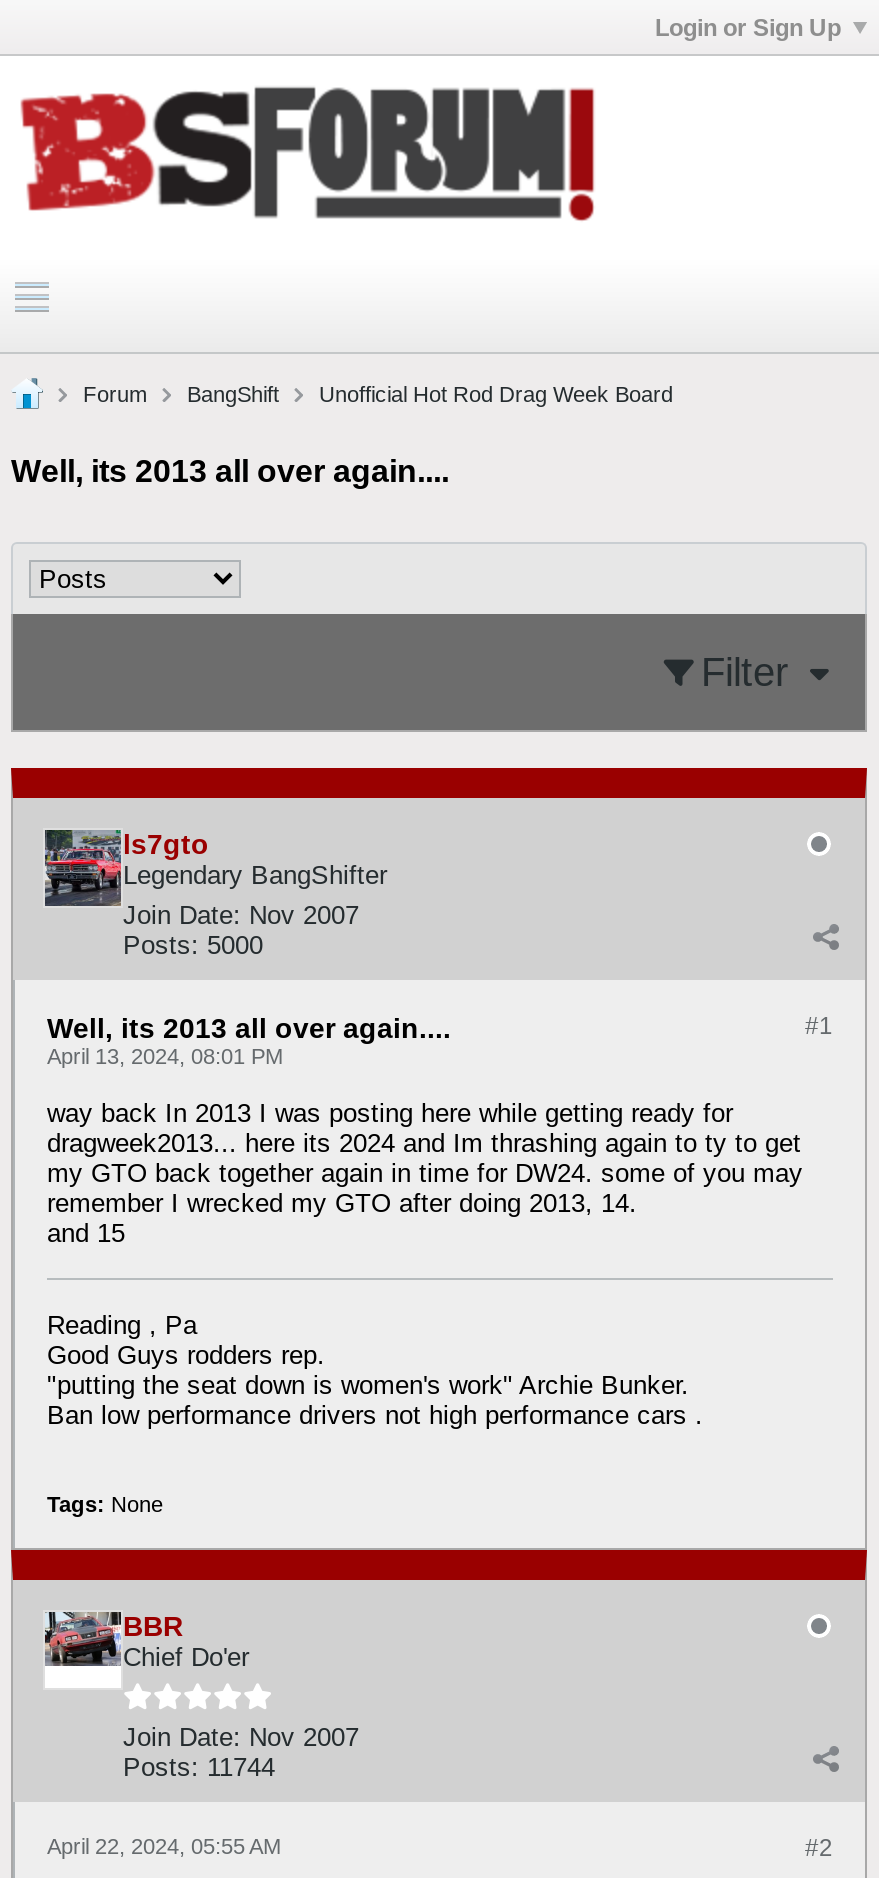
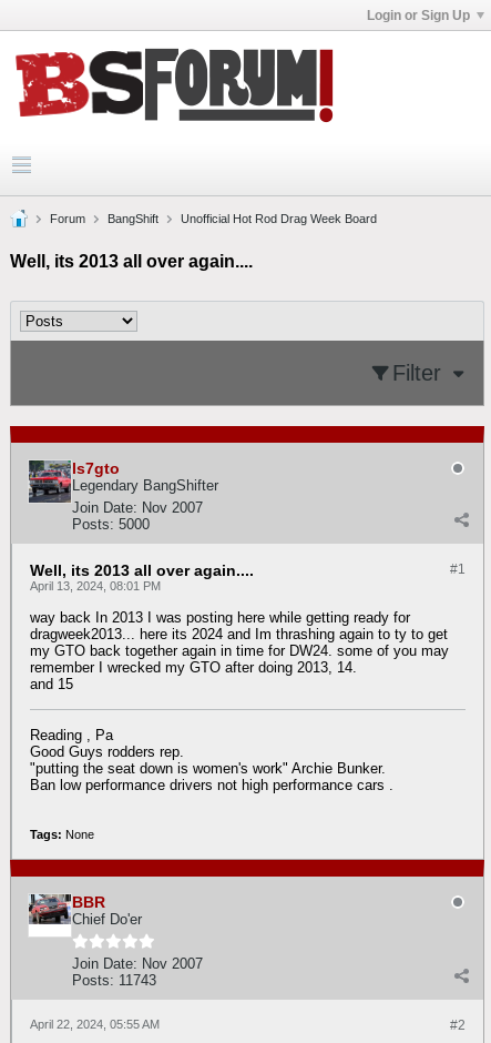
- Posts: 11744
+ Posts: 11743
